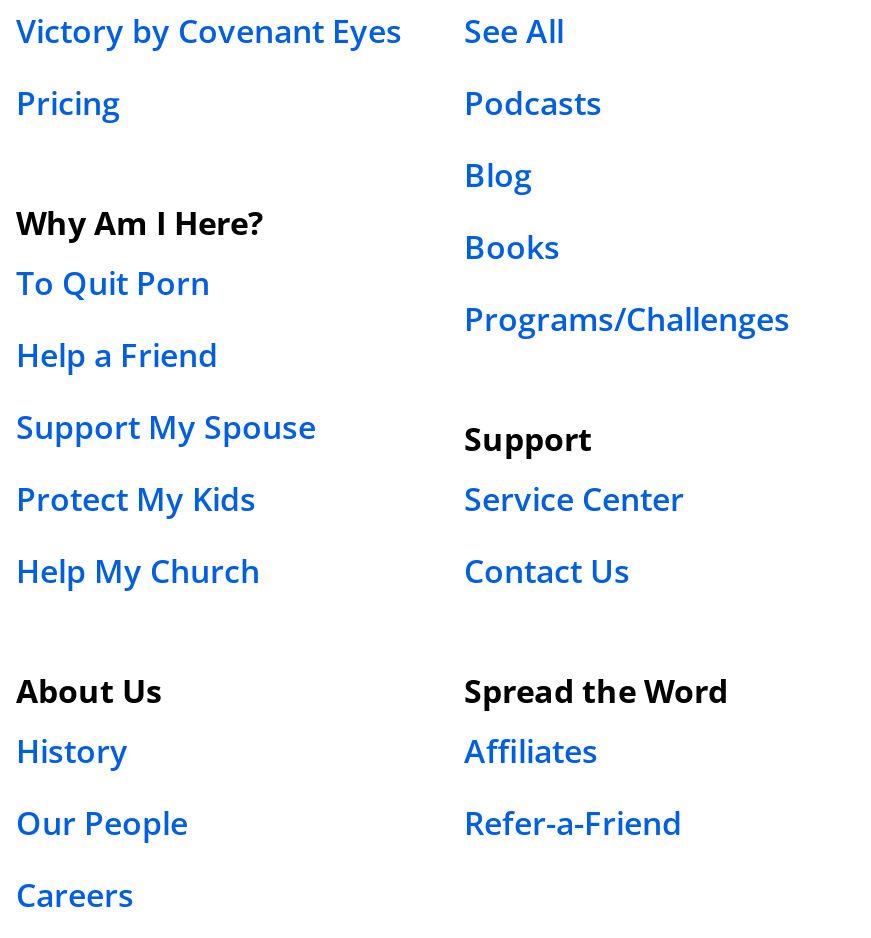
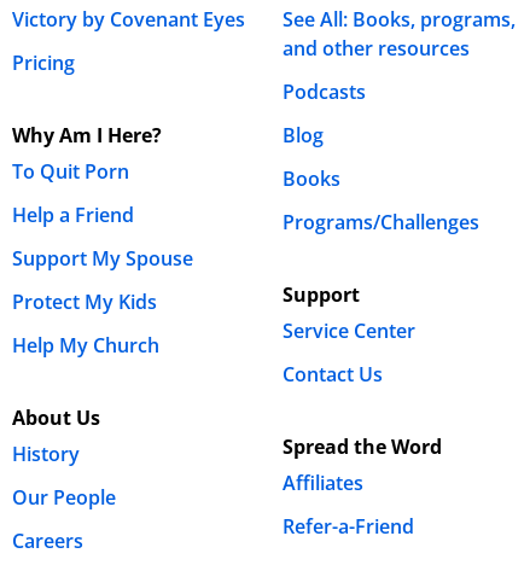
- See All
+ See All: Books, programs,
+ and other resources

moved down: Podcasts | Blog | Books | ... | Affiliates | Refer-a-Friend
